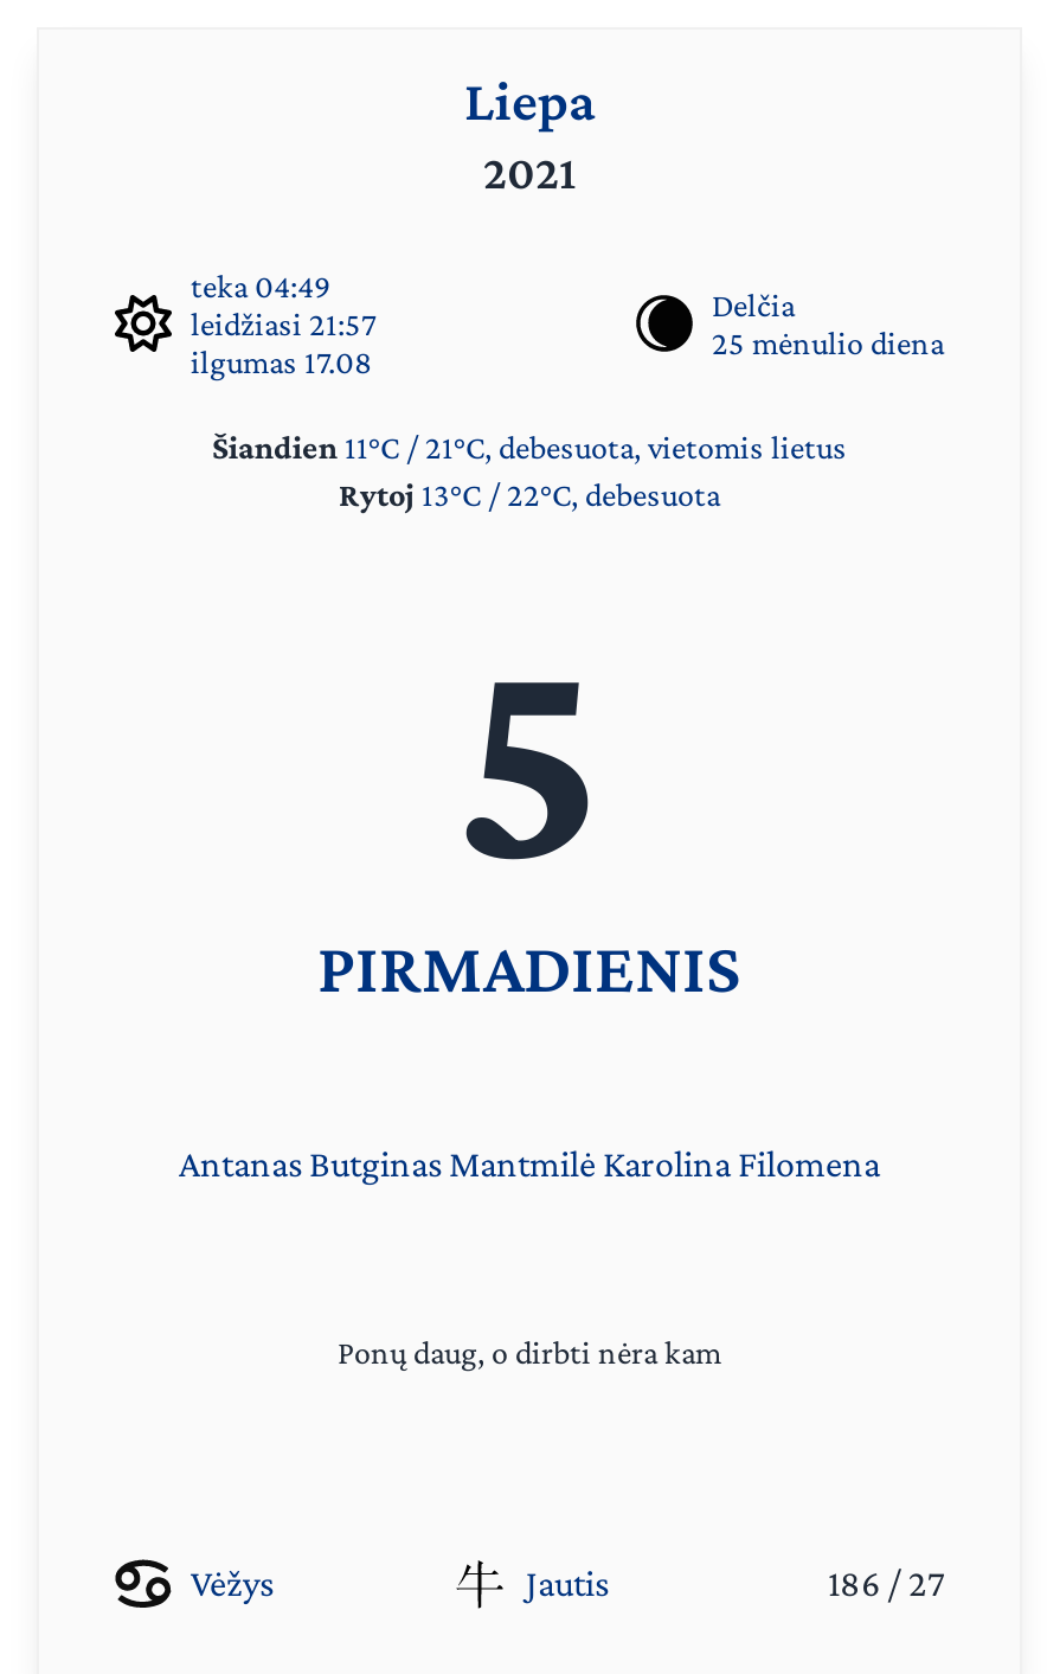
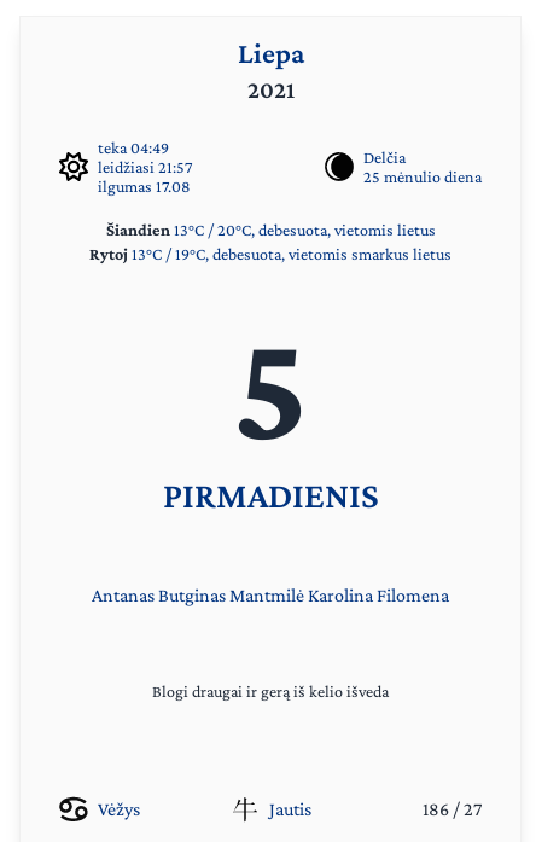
- Šiandien 11°C / 21°C, debesuota, vietomis lietus
- Rytoj 13°C / 22°C, debesuota
+ Šiandien 13°C / 20°C, debesuota, vietomis lietus
+ Rytoj 13°C / 19°C, debesuota, vietomis smarkus lietus

- Ponų daug, o dirbti nėra kam
+ Blogi draugai ir gerą iš kelio išveda
